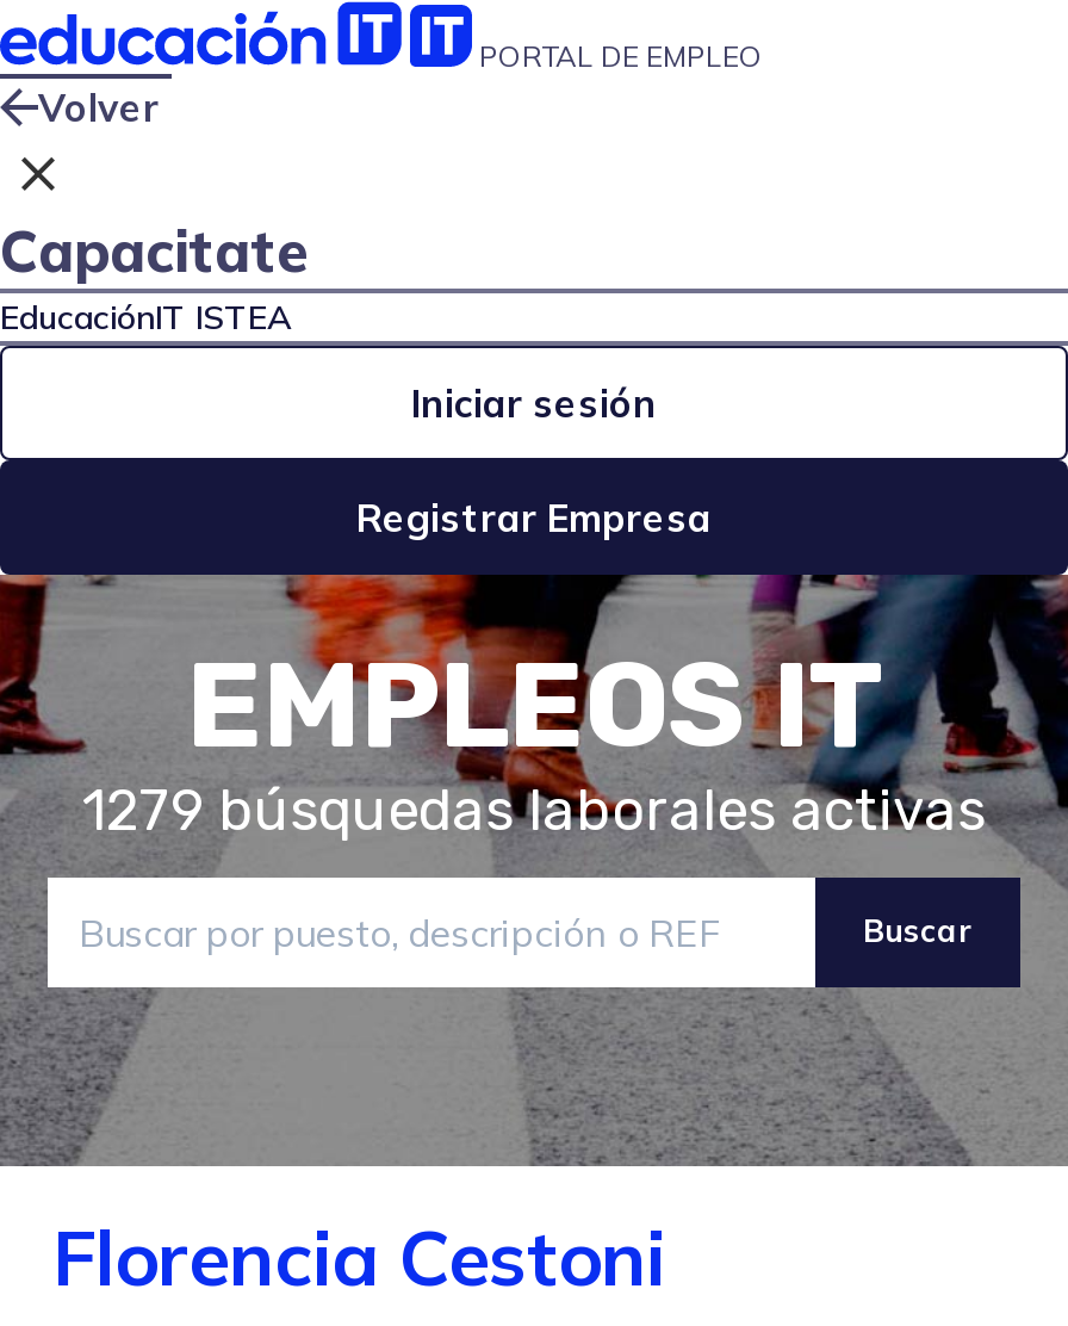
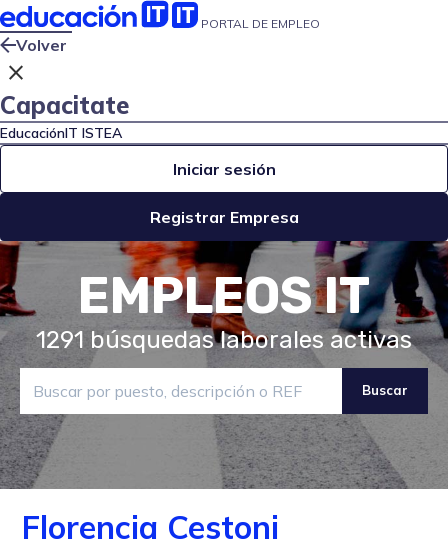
- 1279 búsquedas laborales activas
+ 1291 búsquedas laborales activas
